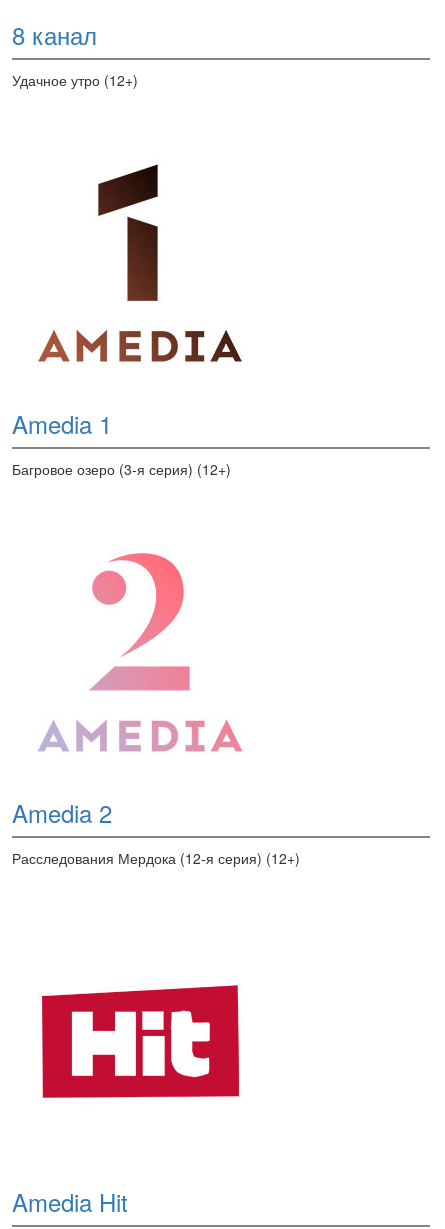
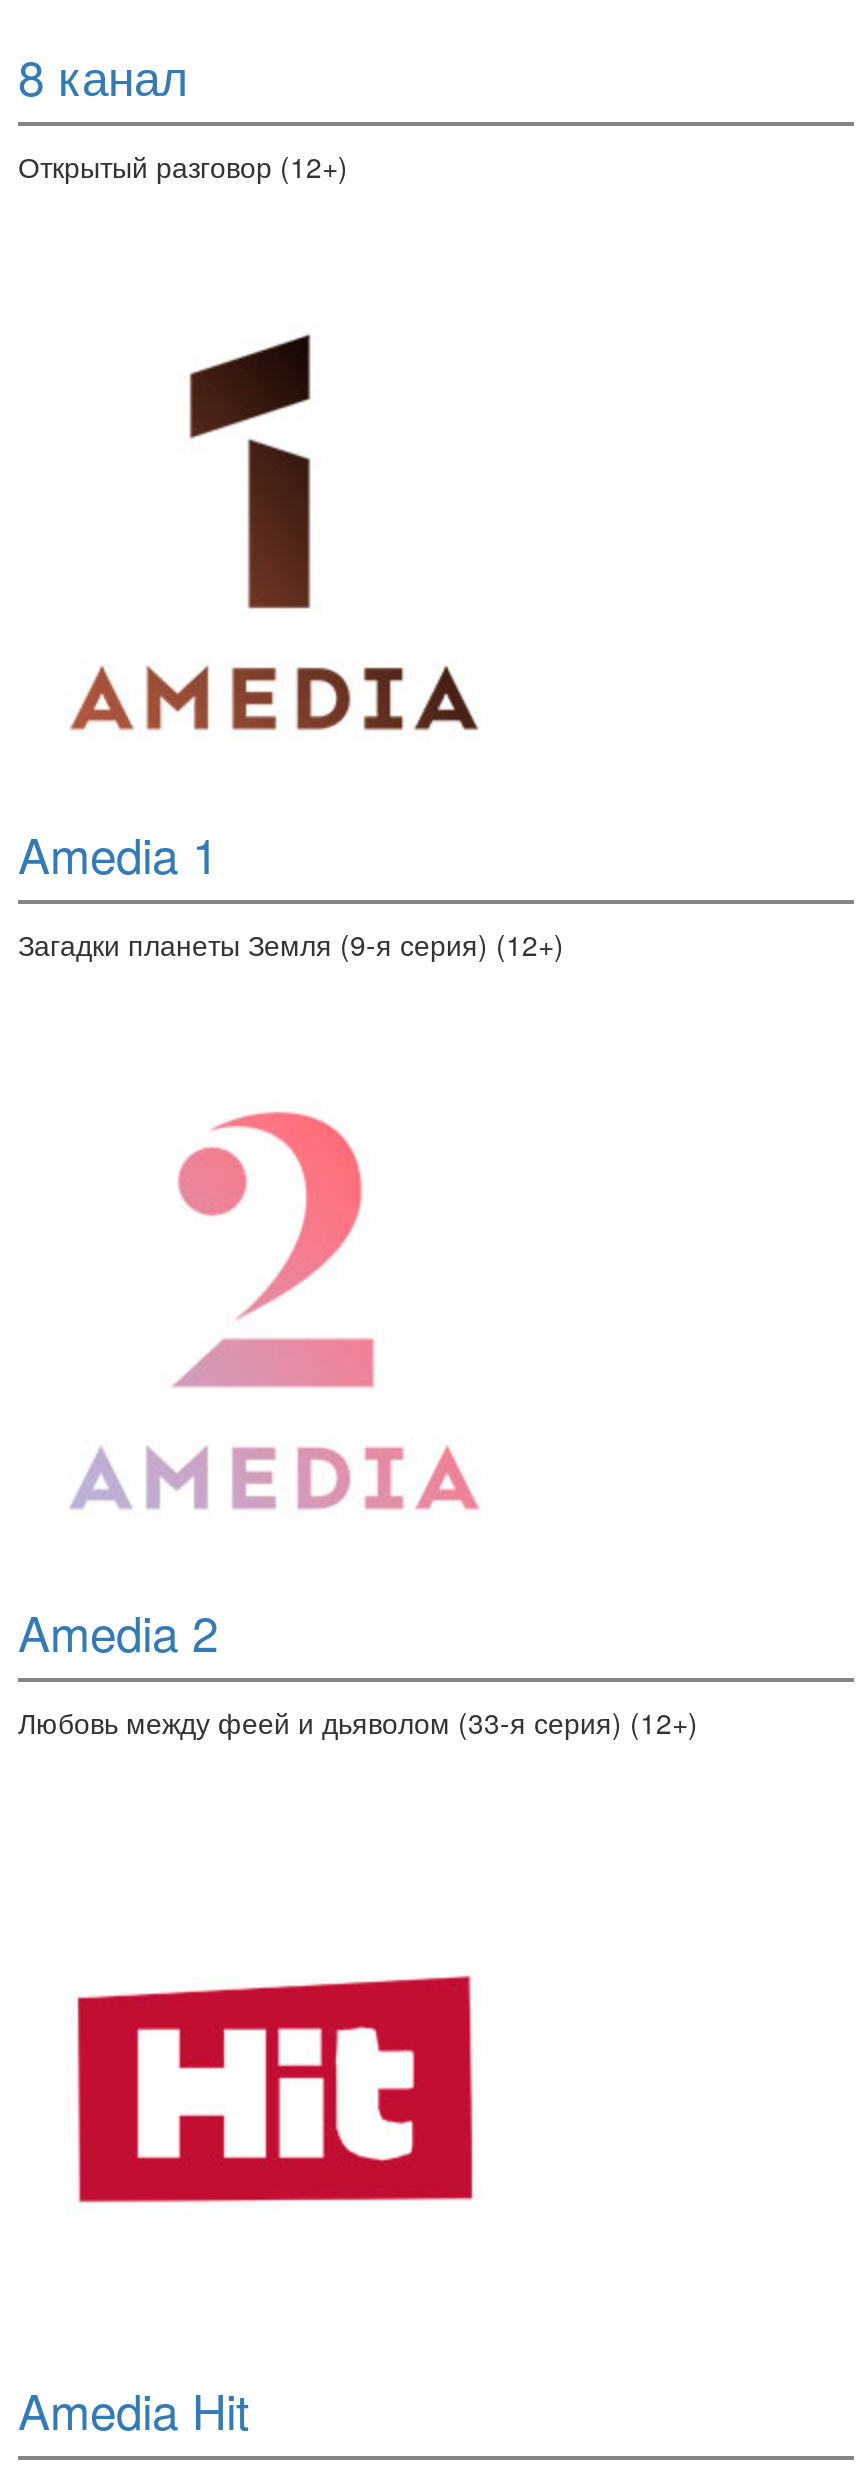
- Удачное утро (12+)
+ Открытый разговор (12+)

- Багровое озеро (3-я серия) (12+)
+ Загадки планеты Земля (9-я серия) (12+)

- Расследования Мердока (12-я серия) (12+)
+ Любовь между феей и дьяволом (33-я серия) (12+)
